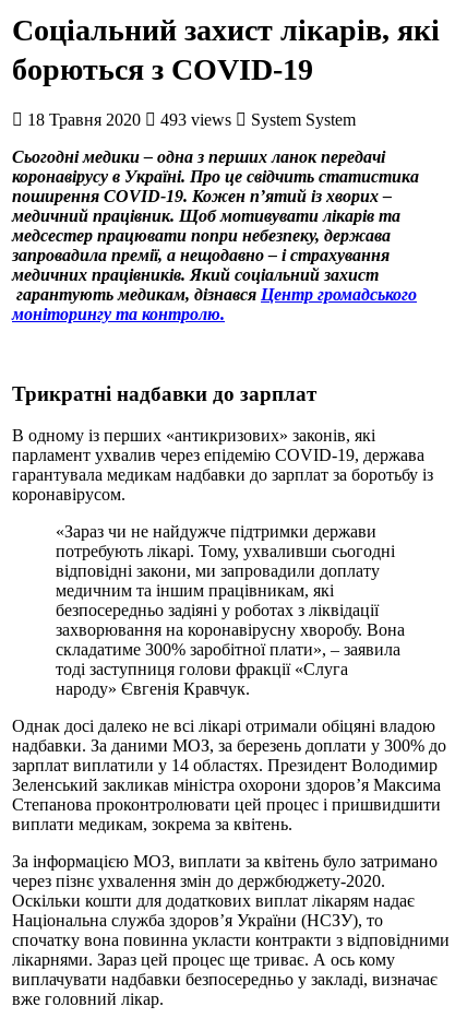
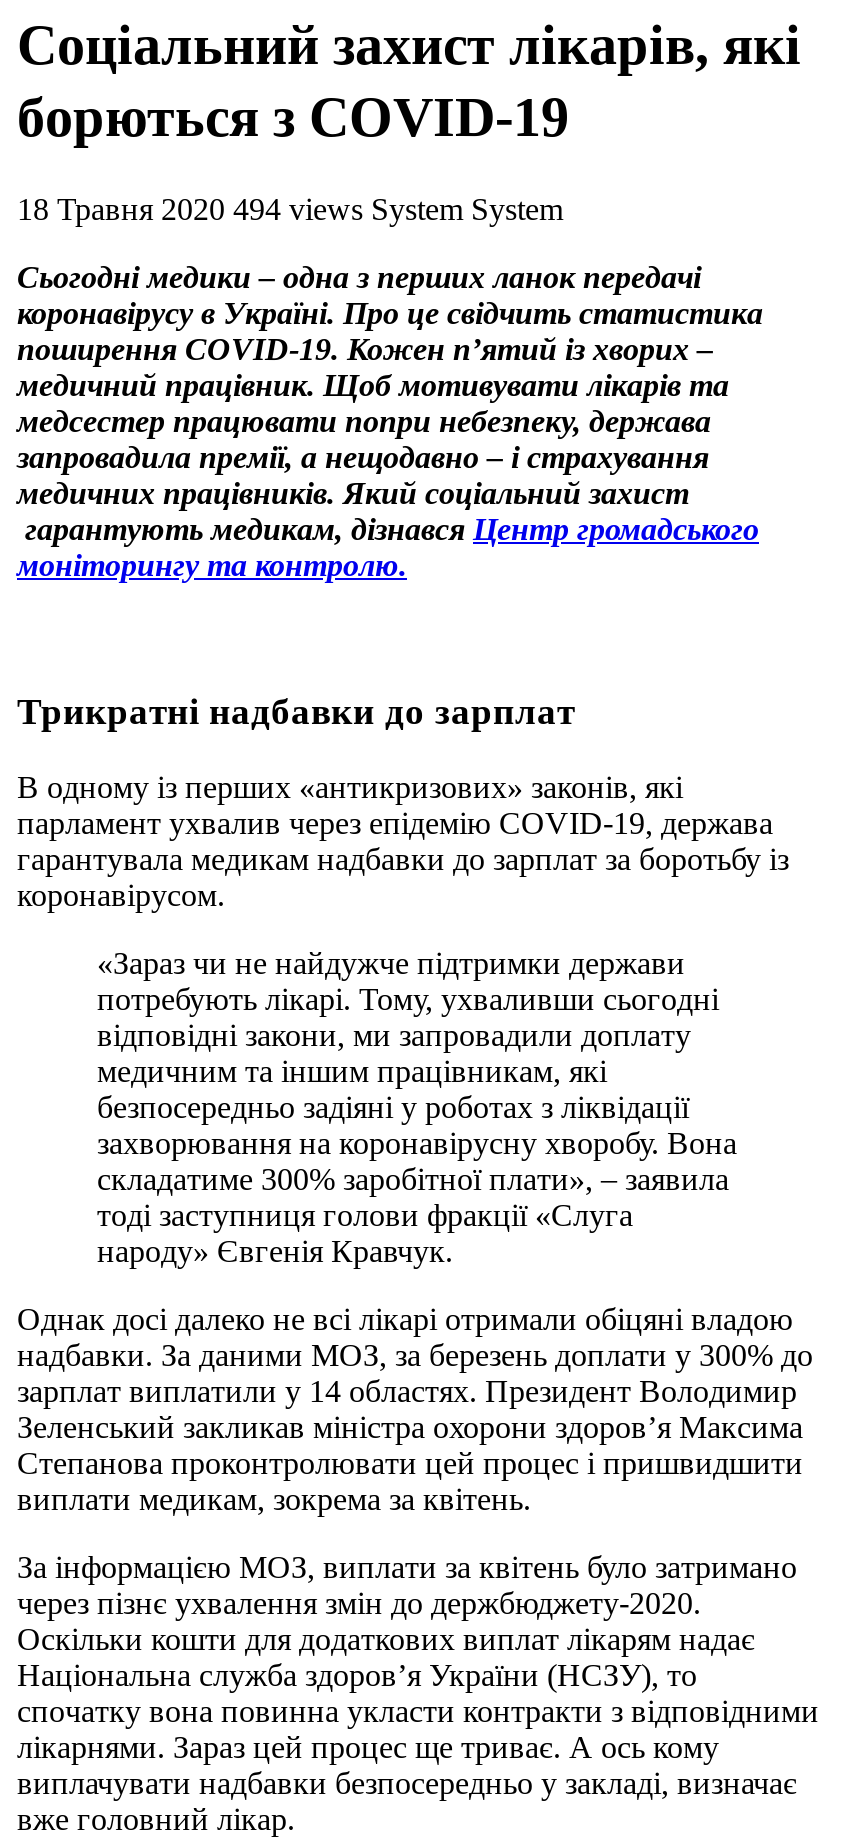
- 18 Травня 2020
- 493 views
- System System
+ 18 Травня 2020 494 views System System
